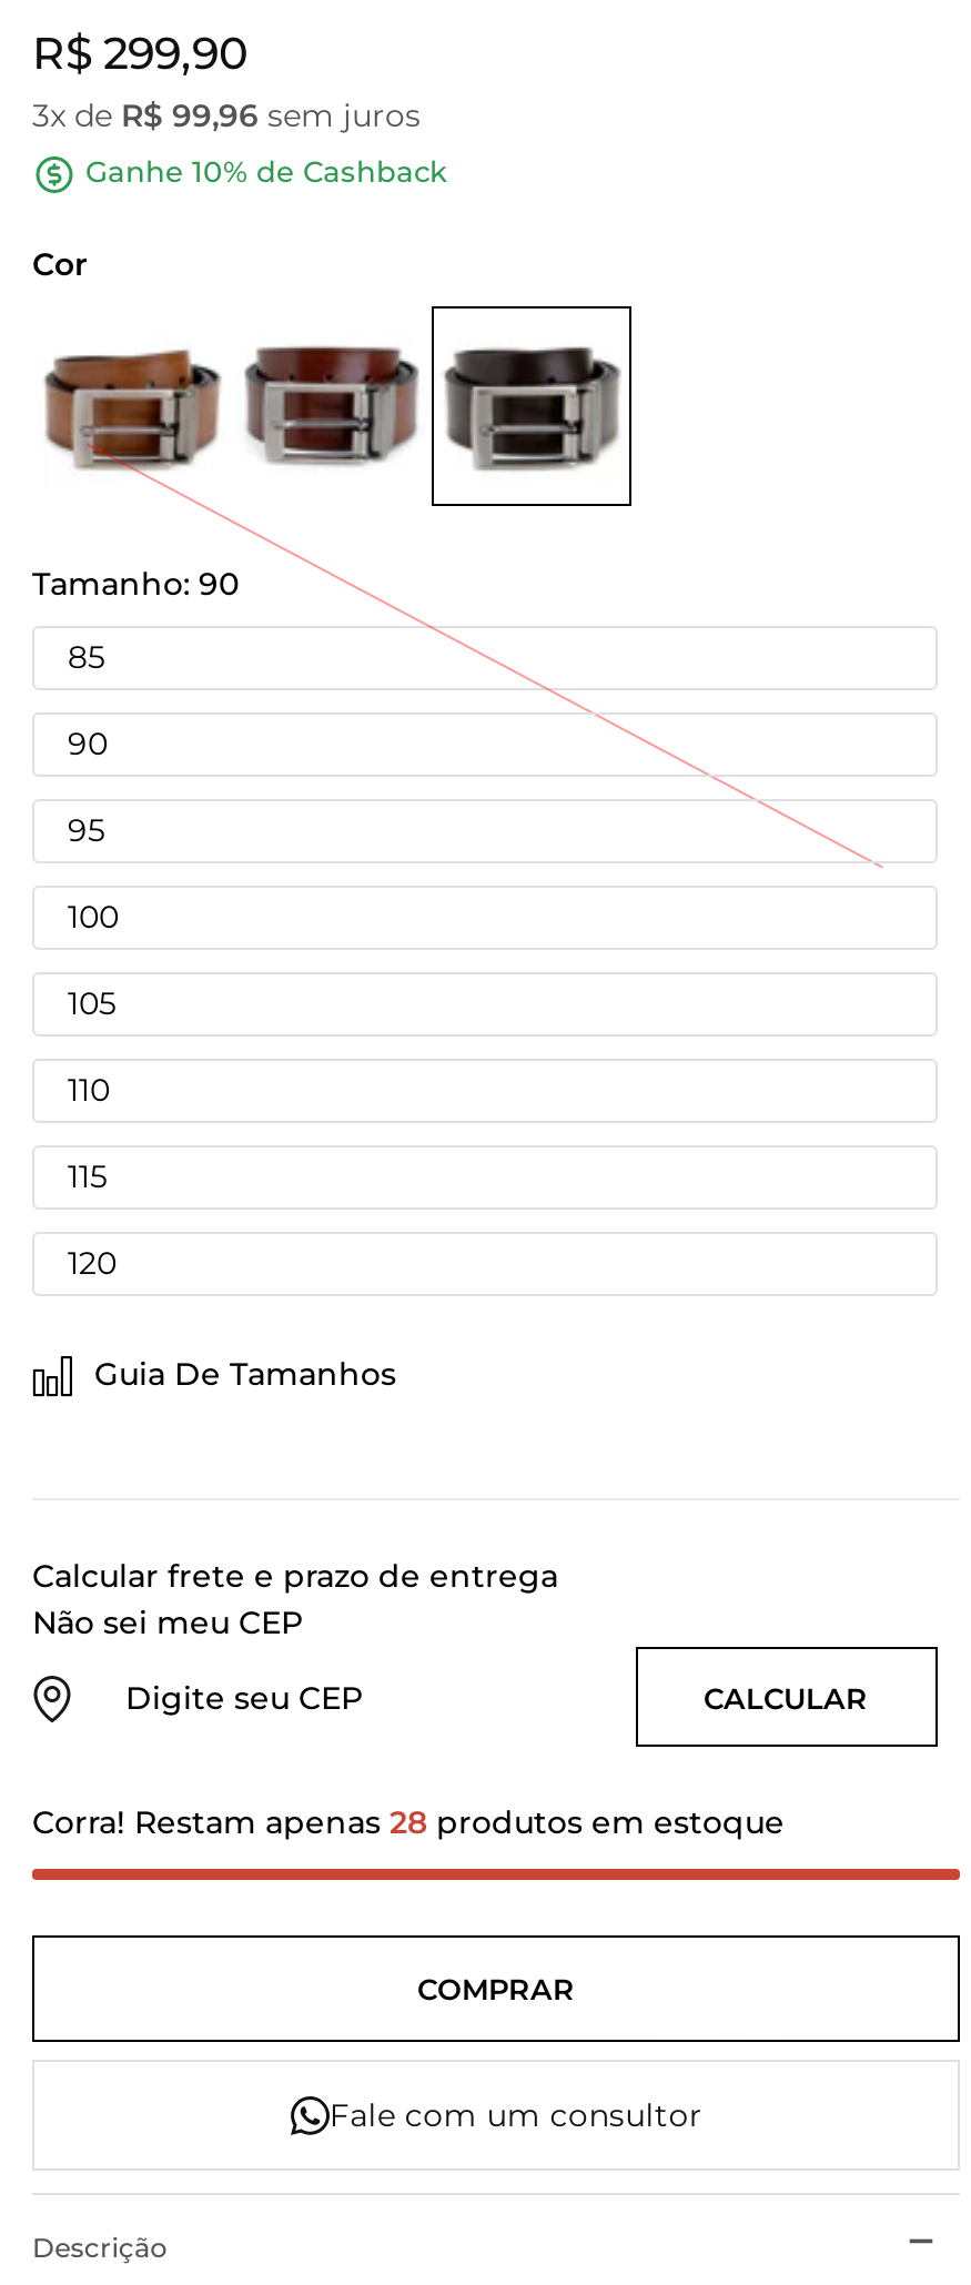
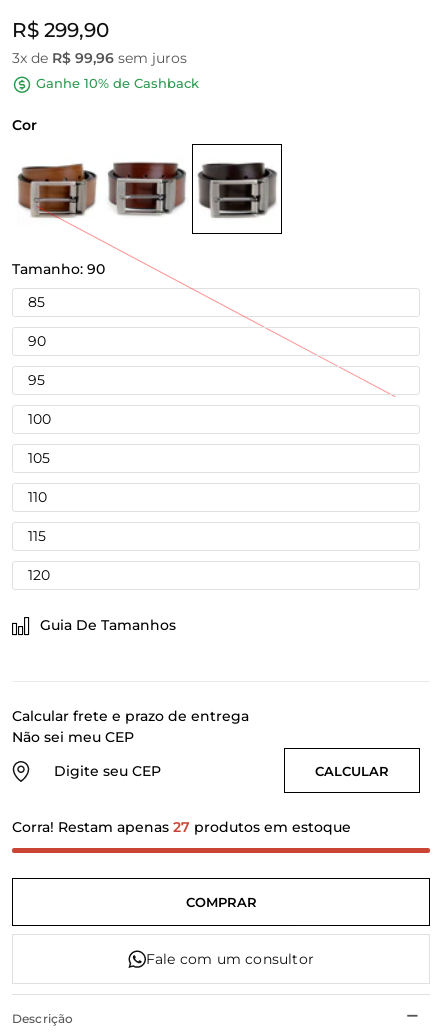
- Corra! Restam apenas 28 produtos em estoque
+ Corra! Restam apenas 27 produtos em estoque
